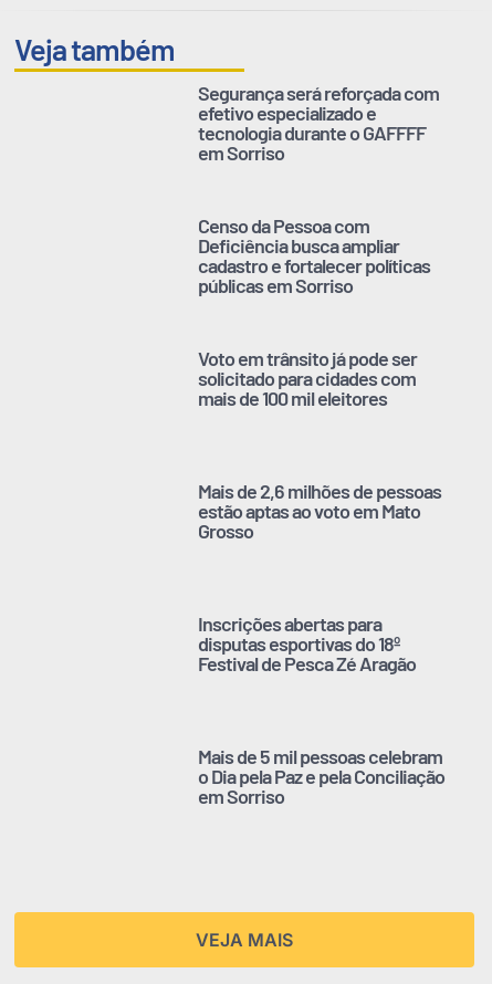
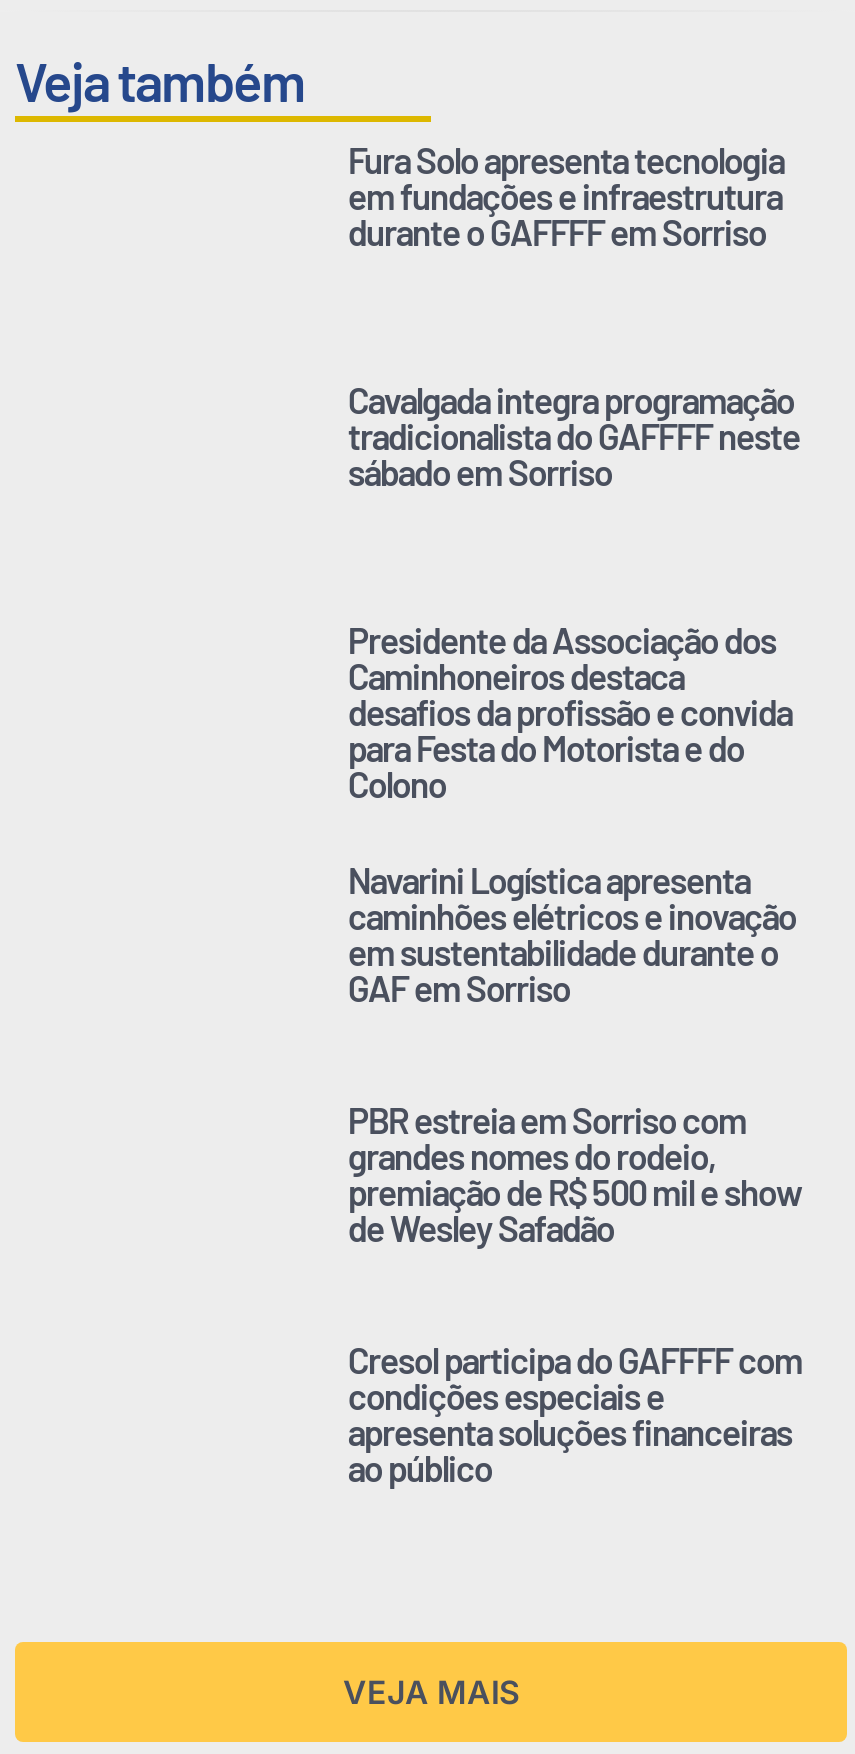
- Segurança será reforçada com
- efetivo especializado e
- tecnologia durante o GAFFFF
- em Sorriso
+ Fura Solo apresenta tecnologia
+ em fundações e infraestrutura
+ durante o GAFFFF em Sorriso

- Censo da Pessoa com
- Deficiência busca ampliar
- cadastro e fortalecer políticas
- públicas em Sorriso
+ Cavalgada integra programação
+ tradicionalista do GAFFFF neste
+ sábado em Sorriso

- Voto em trânsito já pode ser
- solicitado para cidades com
- mais de 100 mil eleitores
+ Presidente da Associação dos
+ Caminhoneiros destaca
+ desafios da profissão e convida
+ para Festa do Motorista e do
+ Colono

- Mais de 2,6 milhões de pessoas
- estão aptas ao voto em Mato
- Grosso
+ Navarini Logística apresenta
+ caminhões elétricos e inovação
+ em sustentabilidade durante o
+ GAF em Sorriso

- Inscrições abertas para
- disputas esportivas do 18º
- Festival de Pesca Zé Aragão
+ PBR estreia em Sorriso com
+ grandes nomes do rodeio,
+ premiação de R$ 500 mil e show
+ de Wesley Safadão

- Mais de 5 mil pessoas celebram
- o Dia pela Paz e pela Conciliação
- em Sorriso
+ Cresol participa do GAFFFF com
+ condições especiais e
+ apresenta soluções financeiras
+ ao público
